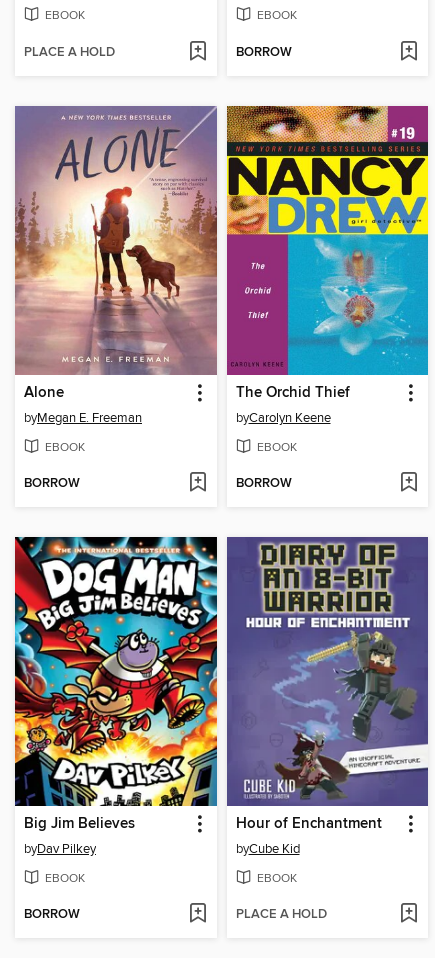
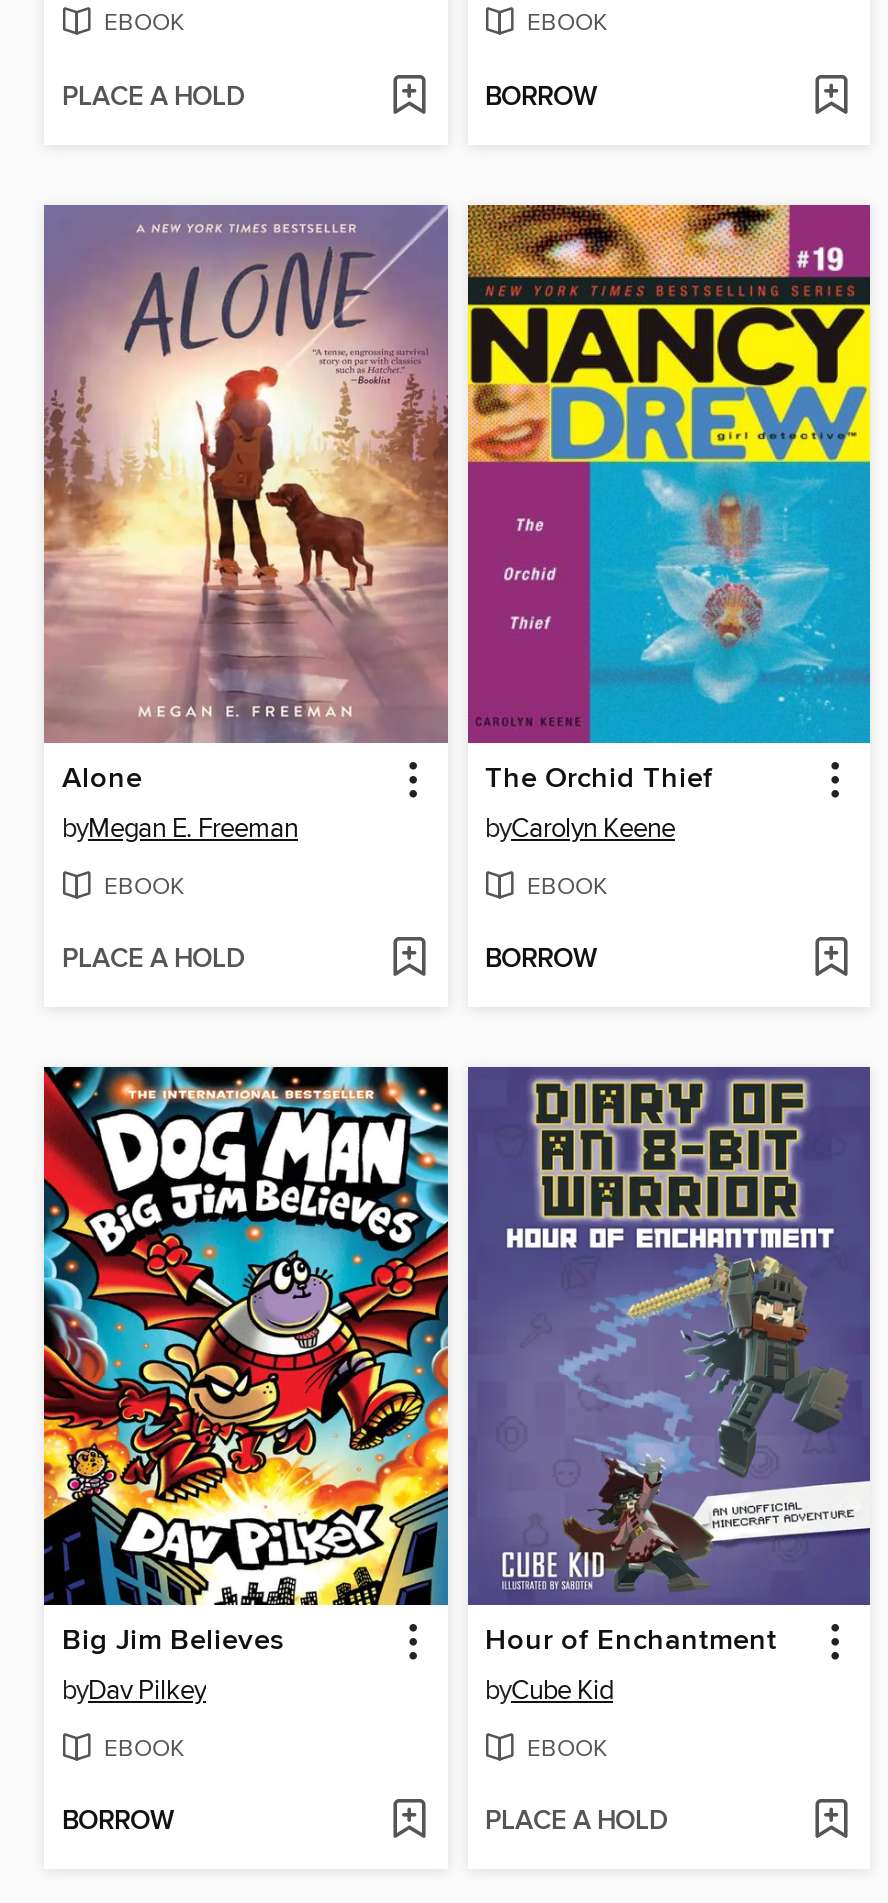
- BORROW
+ PLACE A HOLD
